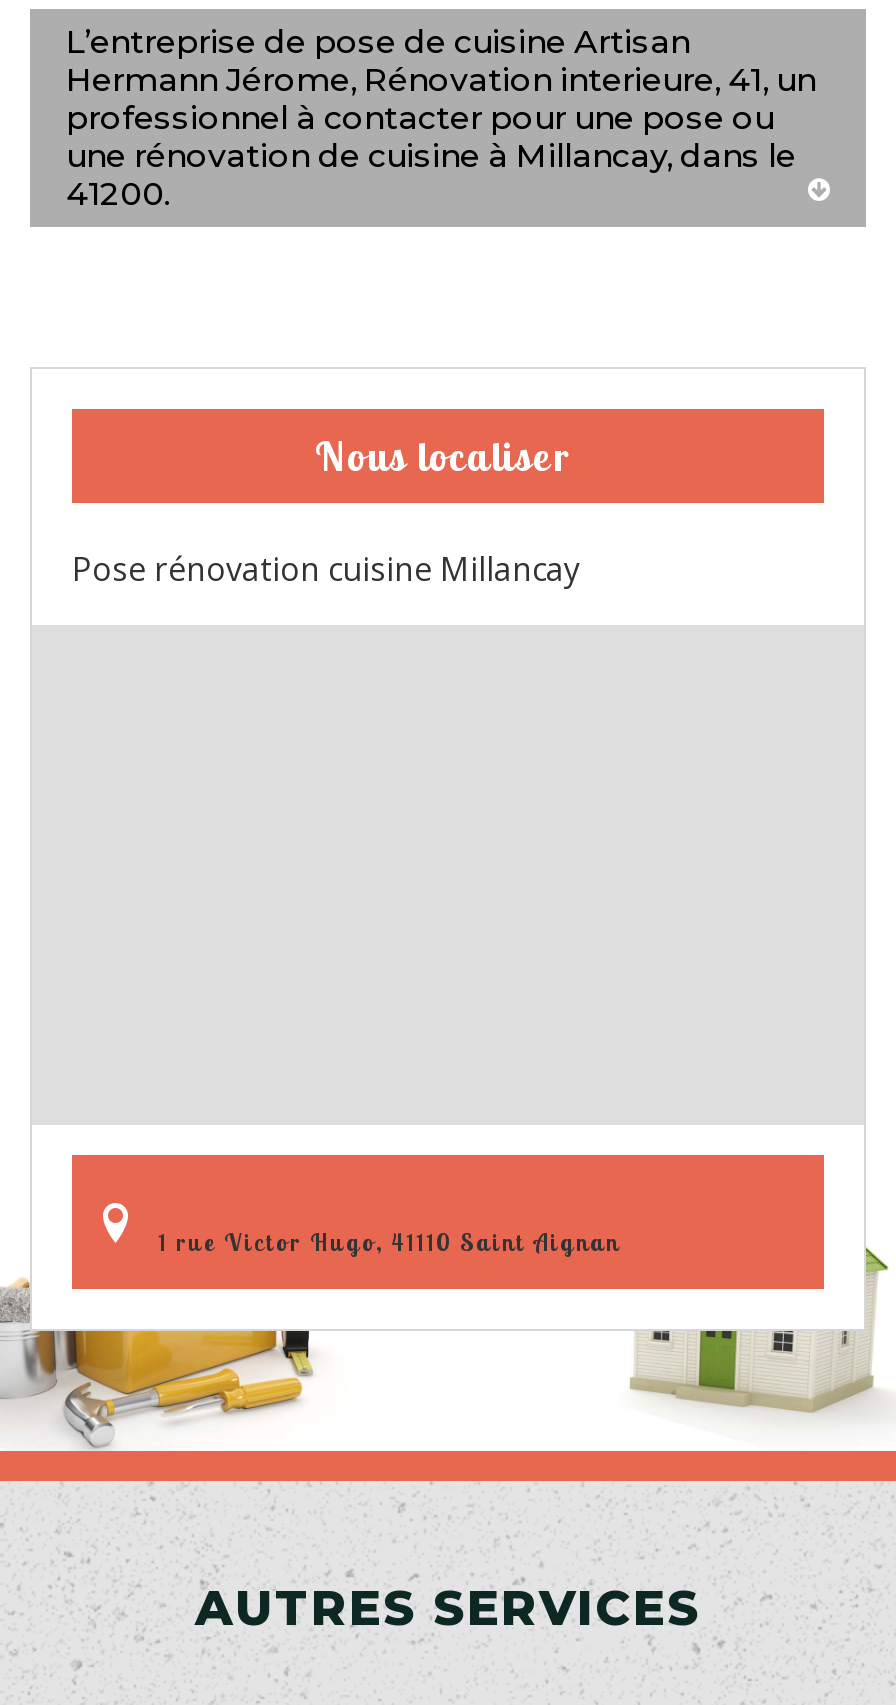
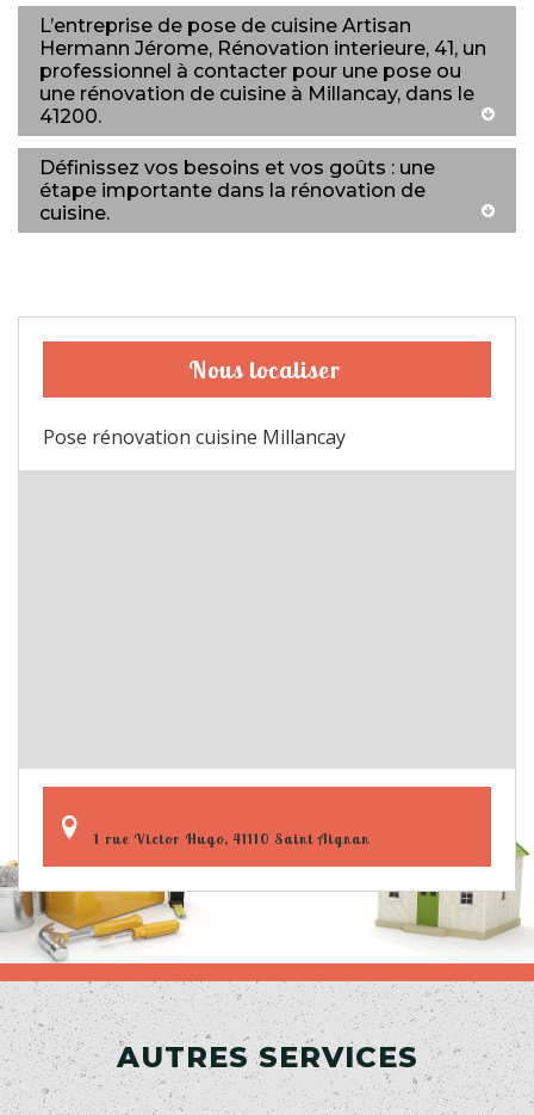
+ Définissez vos besoins et vos goûts : une
+ étape importante dans la rénovation de
+ cuisine.
